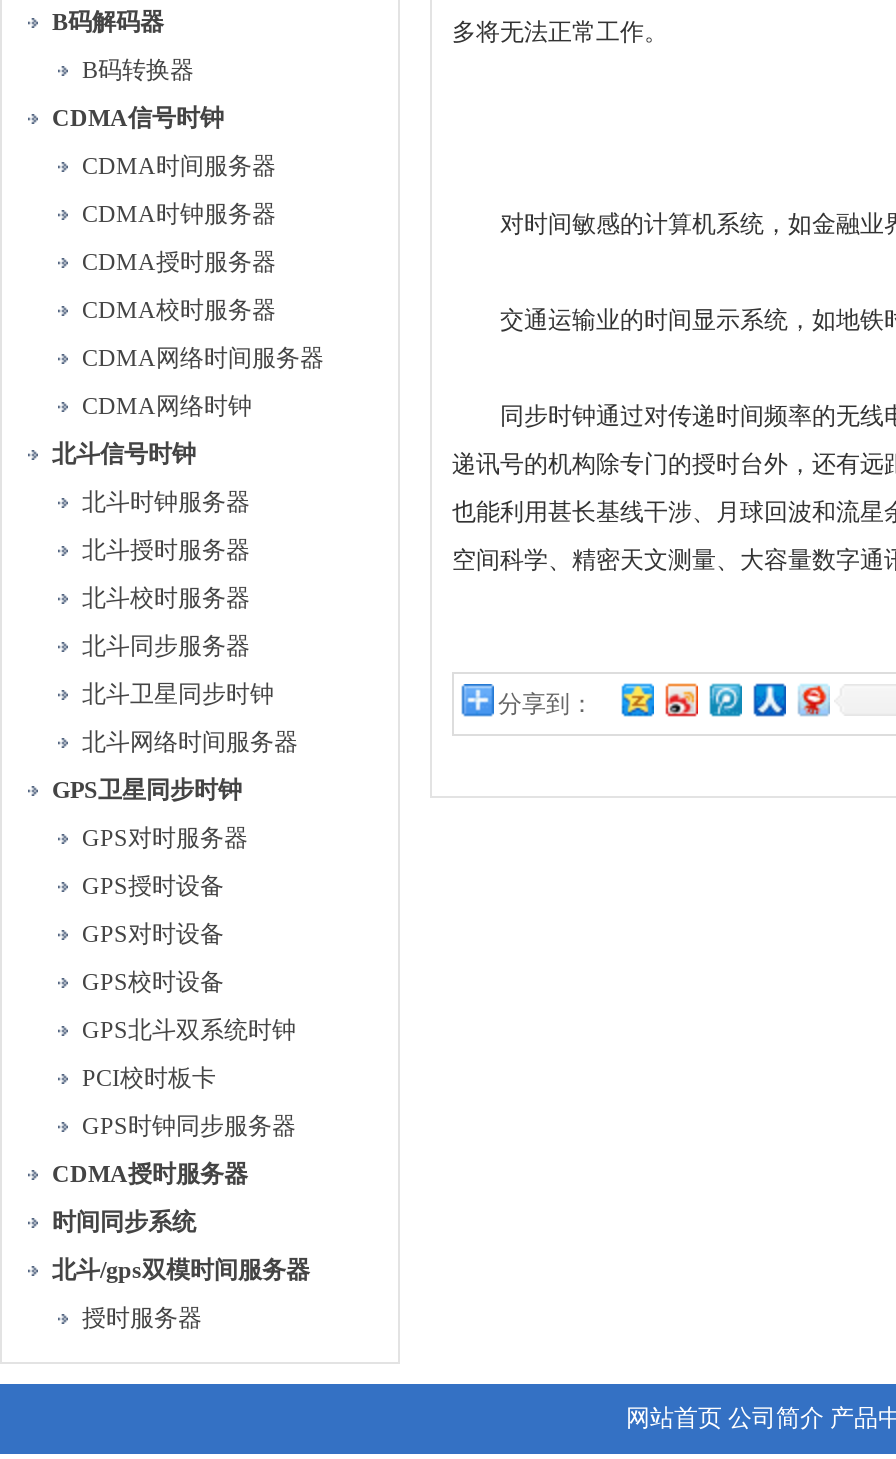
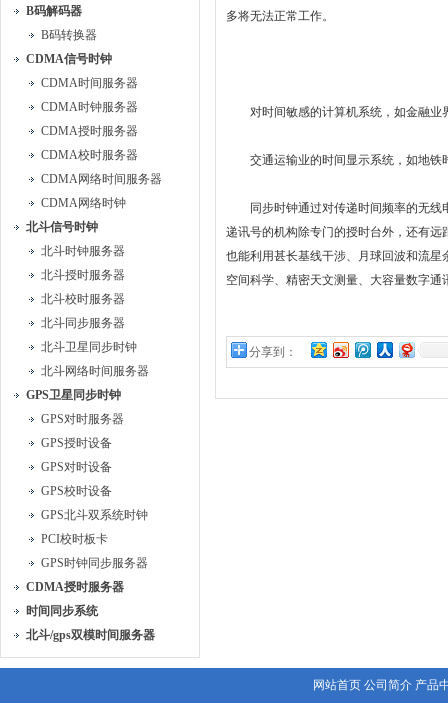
- 授时服务器
